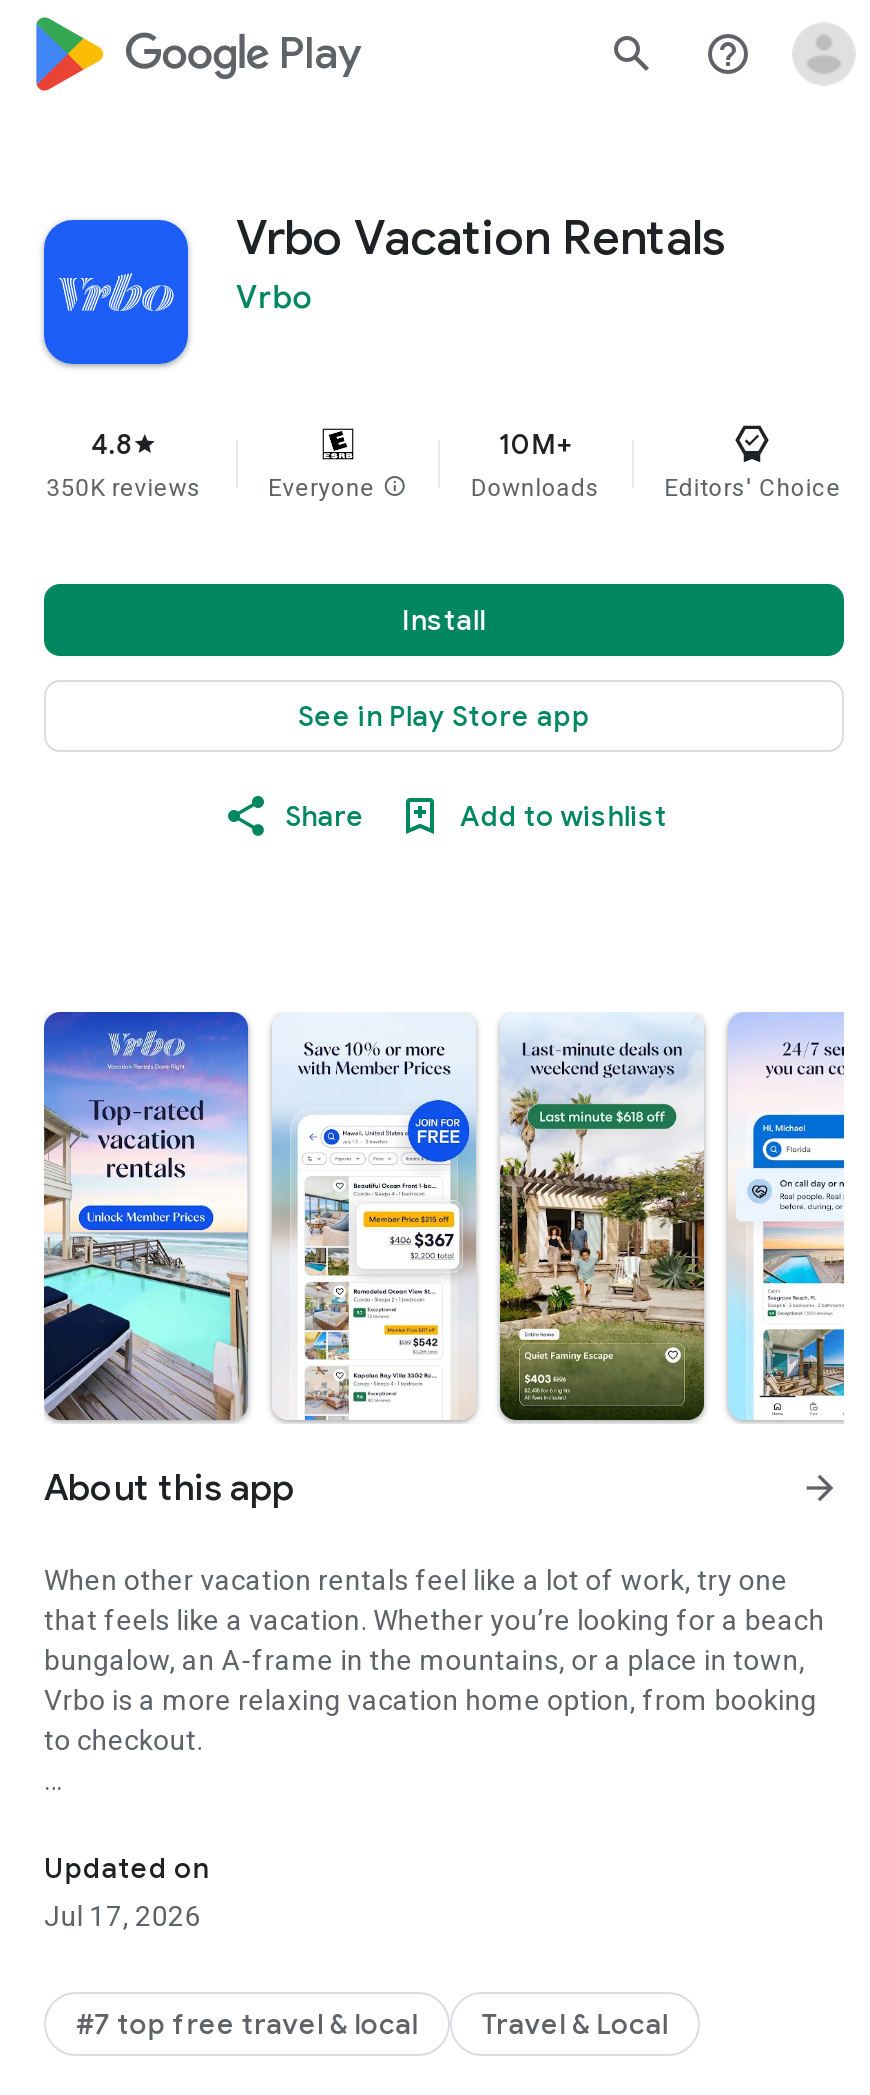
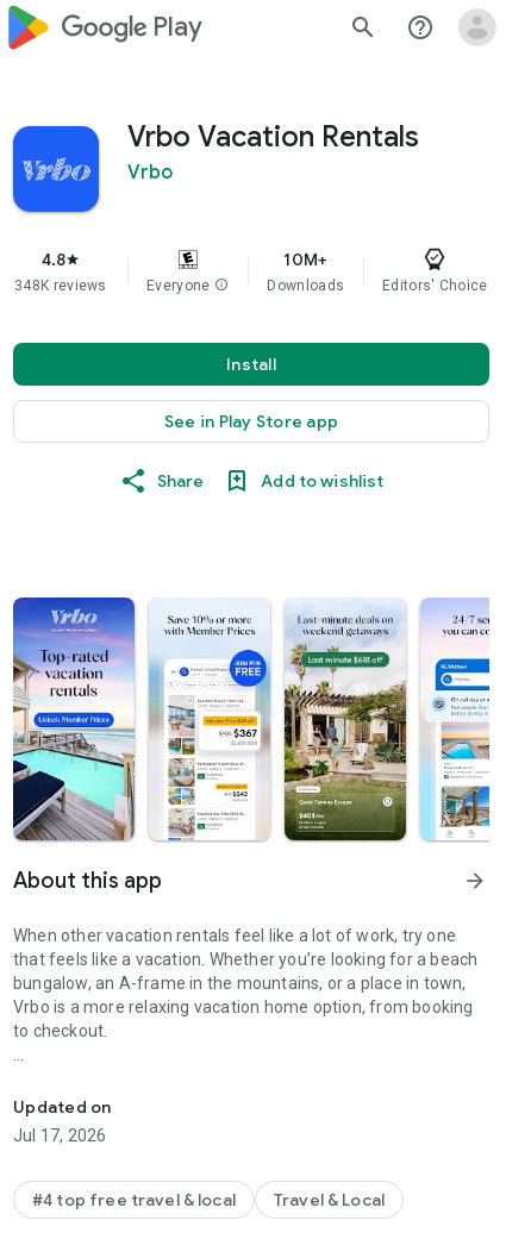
- 350K reviews
+ 348K reviews

- #7 top free travel & local
+ #4 top free travel & local
